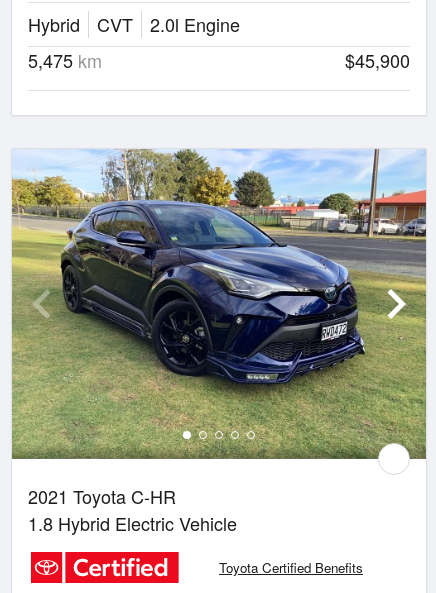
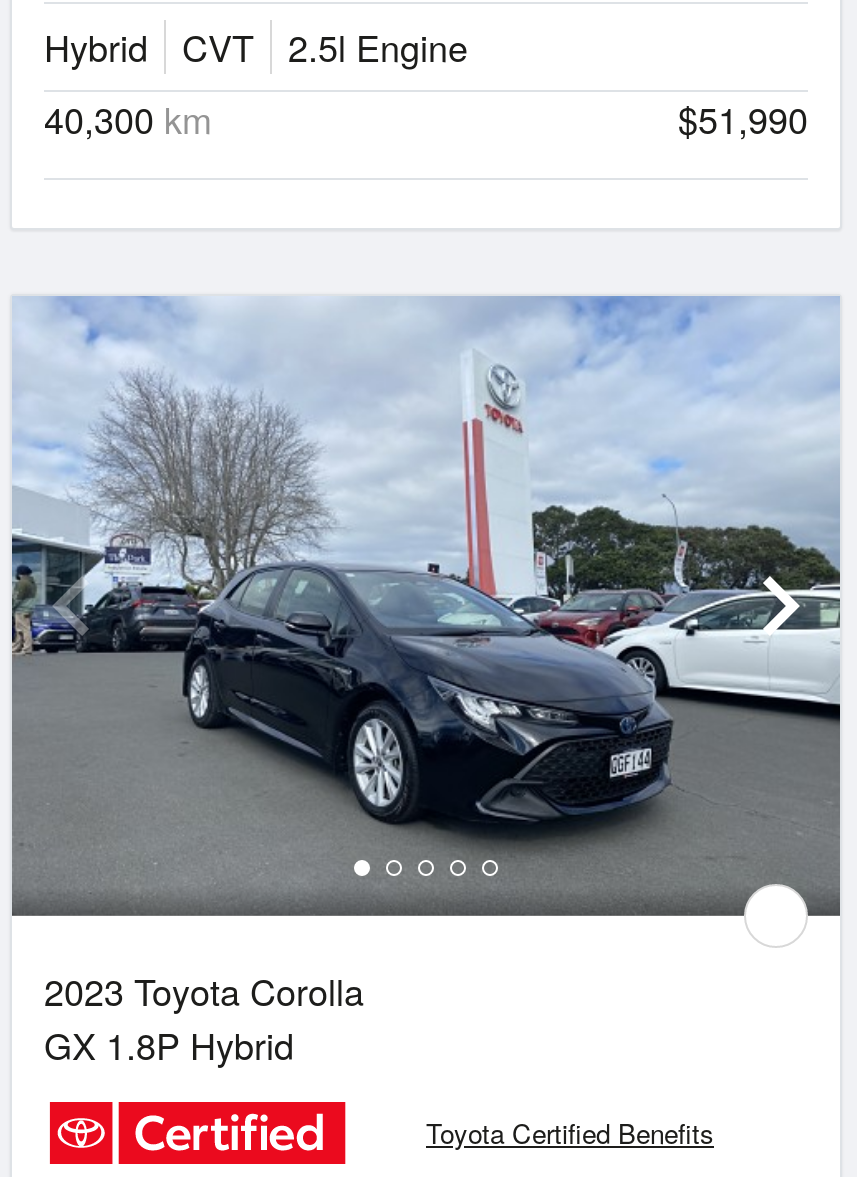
- 2.0l Engine
- 5,475 km
- $45,900
+ 2.5l Engine
+ 40,300 km
+ $51,990

- [image]
- 2021 Toyota C-HR
- 1.8 Hybrid Electric Vehicle
+ [image]
+ 2023 Toyota Corolla
+ GX 1.8P Hybrid
